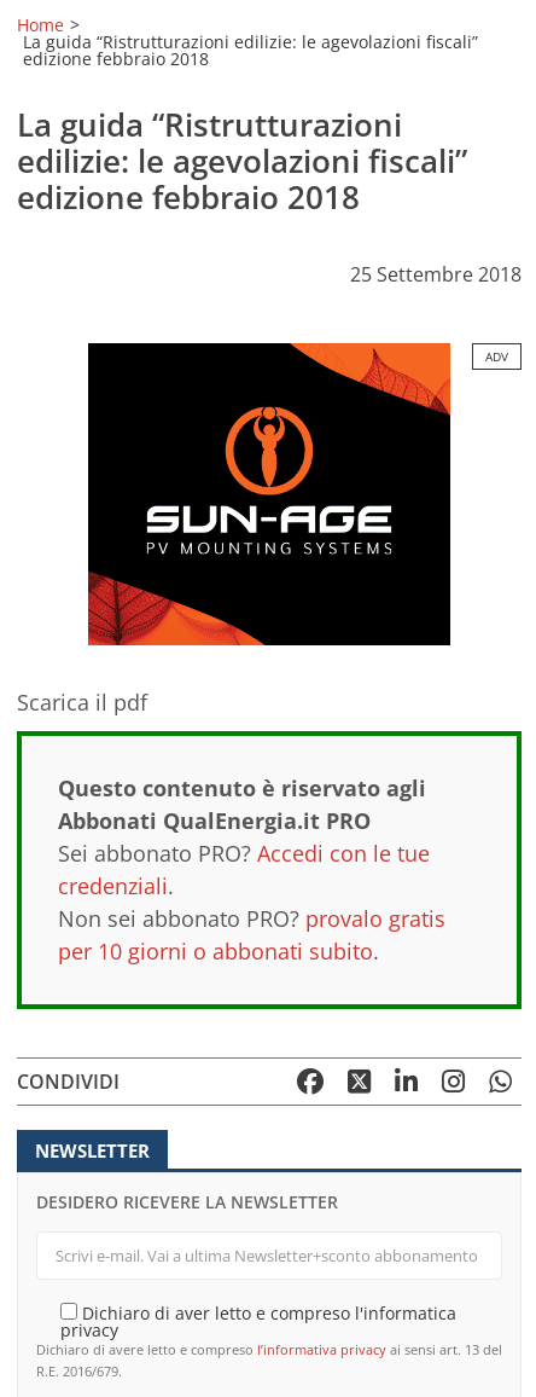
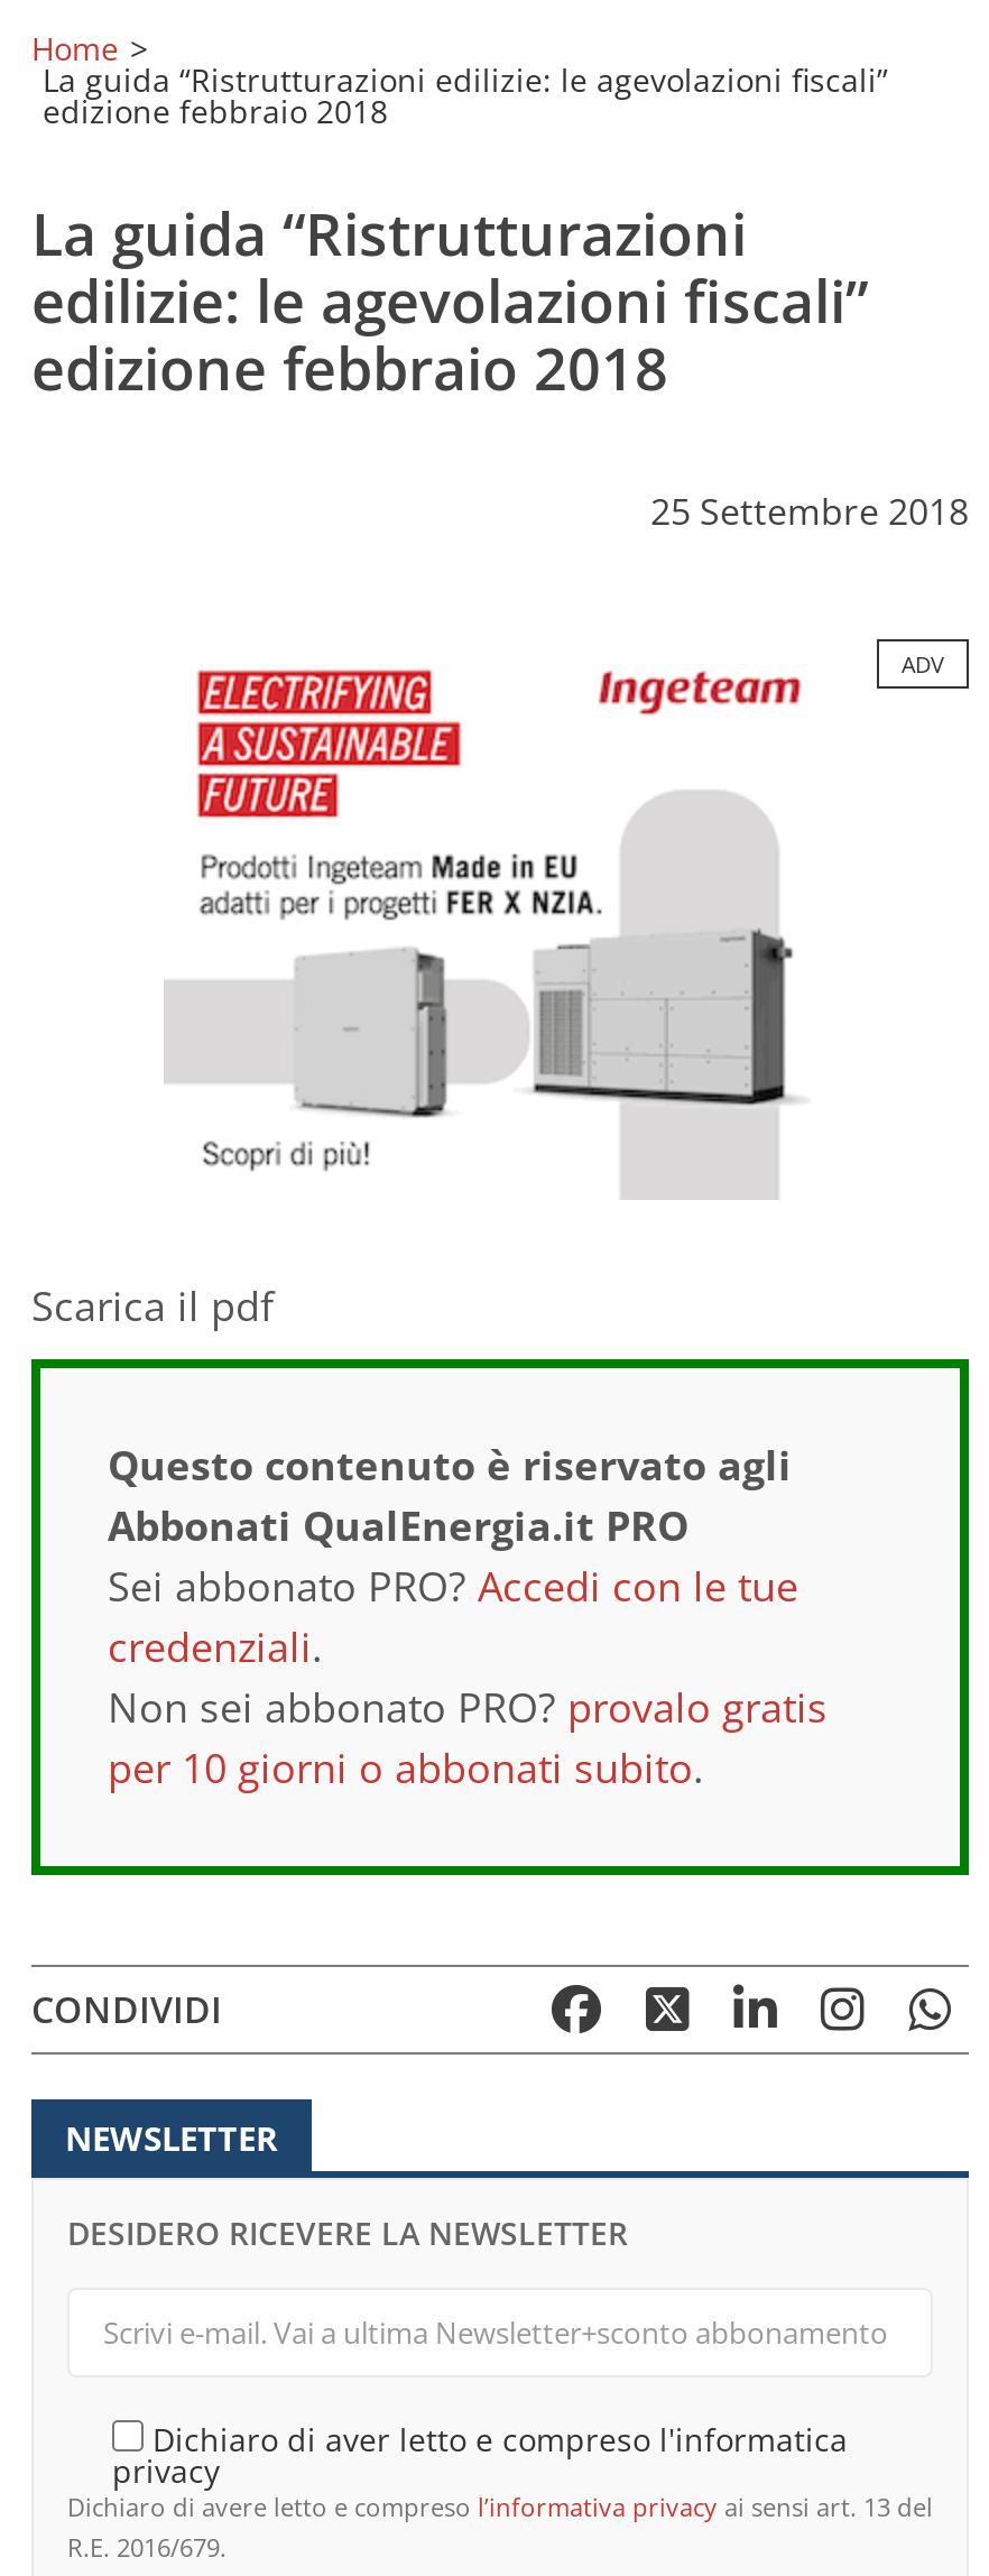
- [image]
+ [image]
